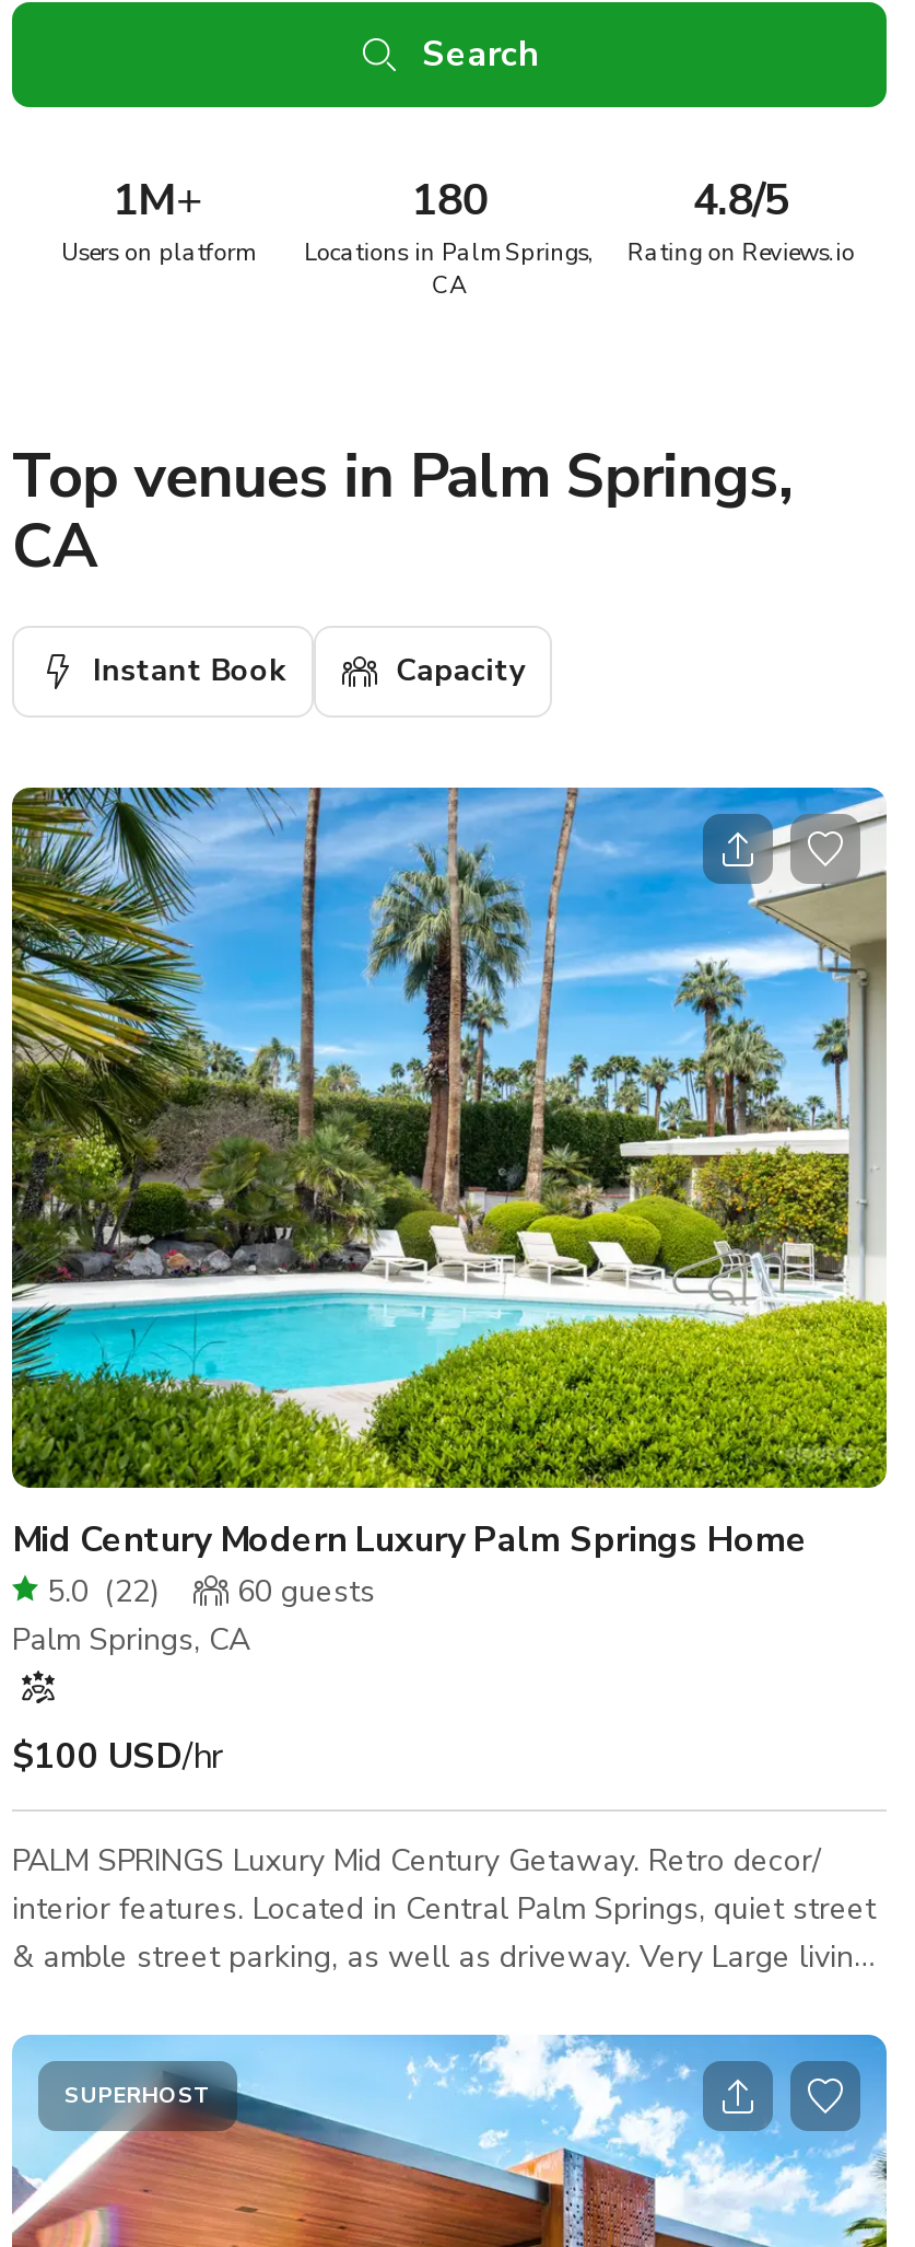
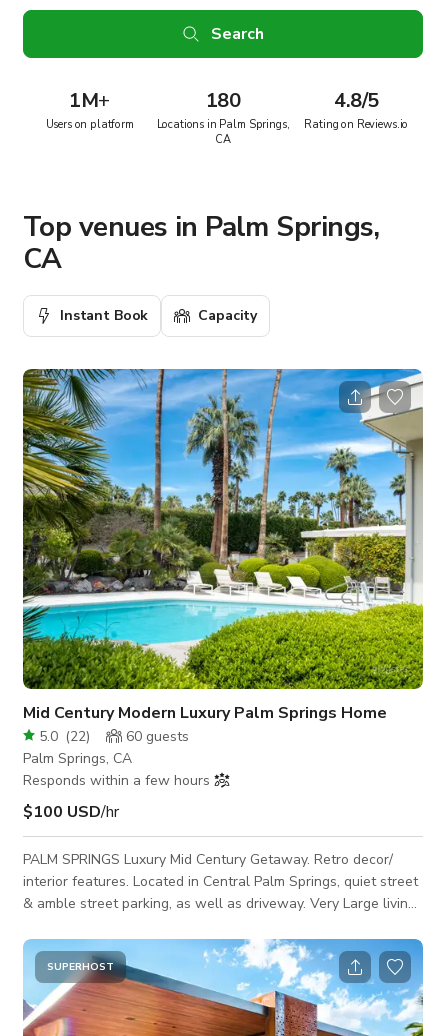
+ Responds within a few hours
